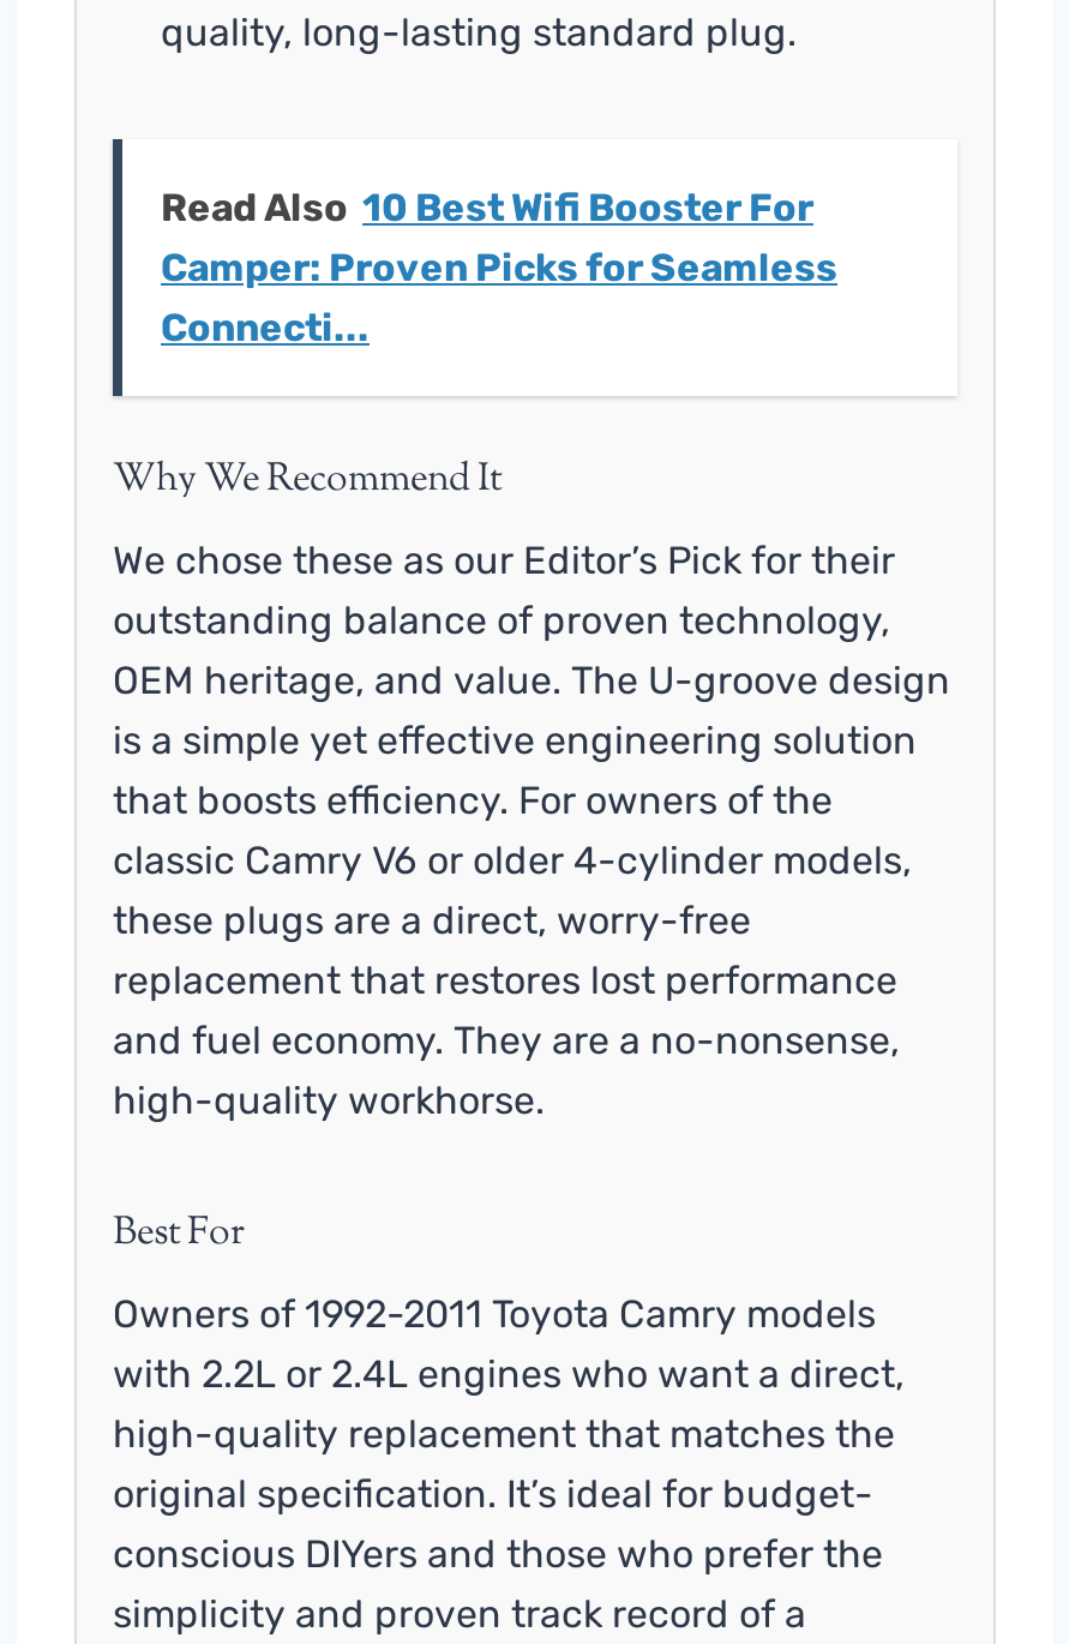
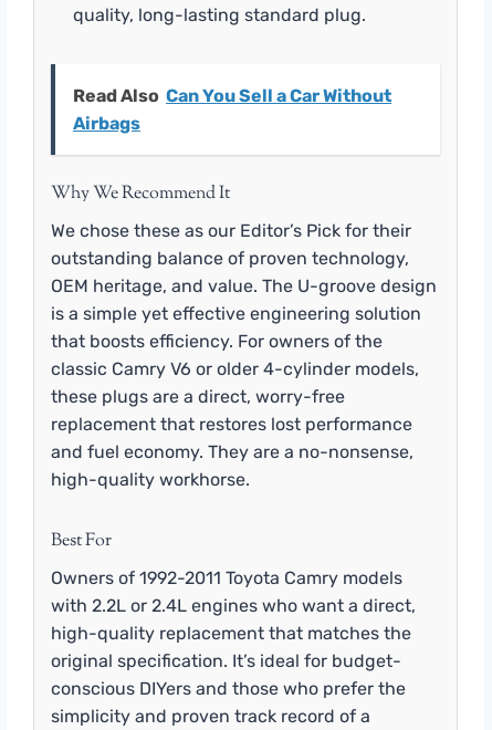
- Read Also 10 Best Wifi Booster For
- Camper: Proven Picks for Seamless
- Connecti...
+ Read Also Can You Sell a Car Without
+ Airbags
